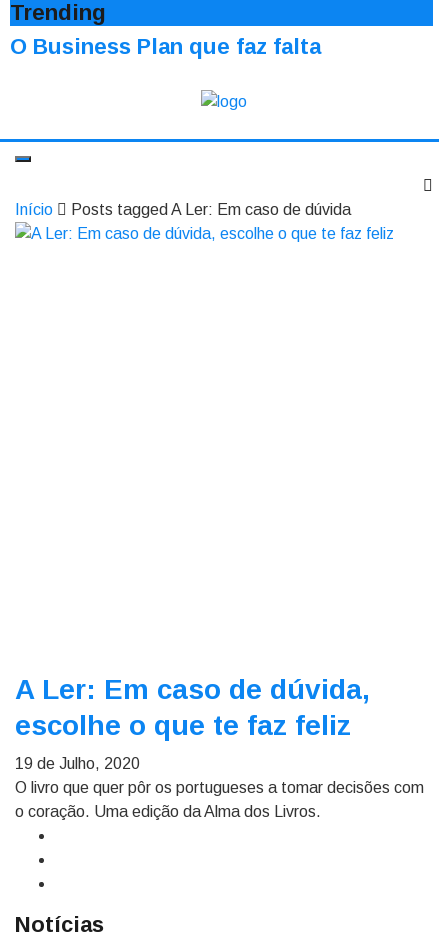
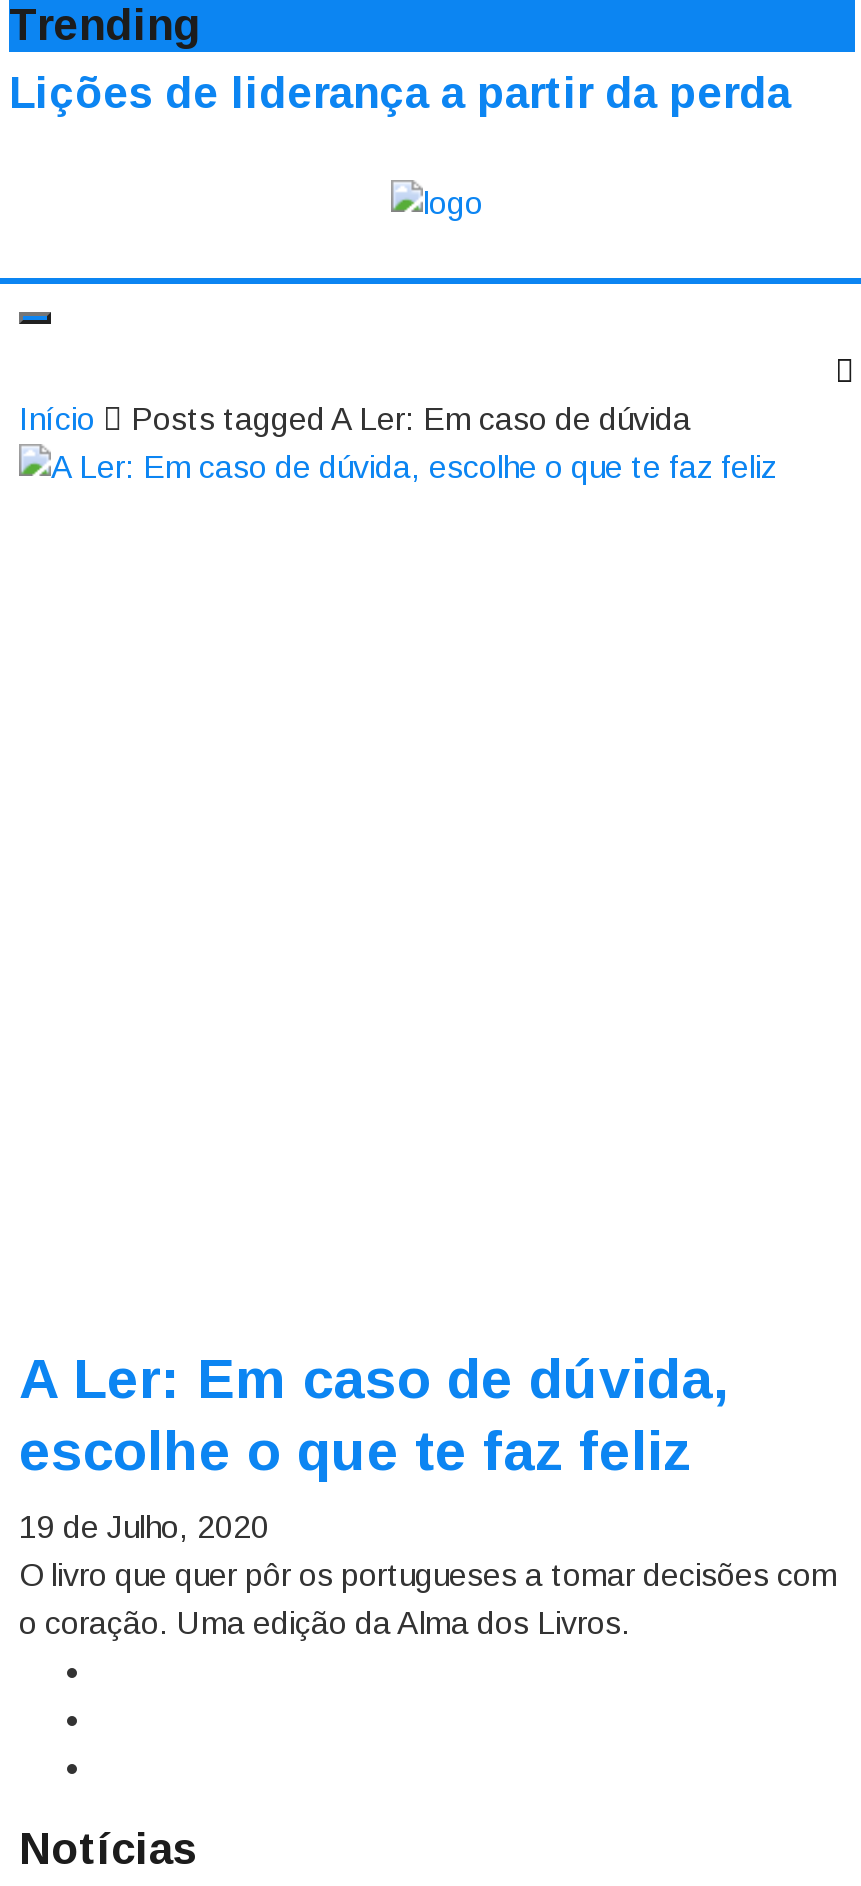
- O Business Plan que faz falta
+ Lições de liderança a partir da perda
